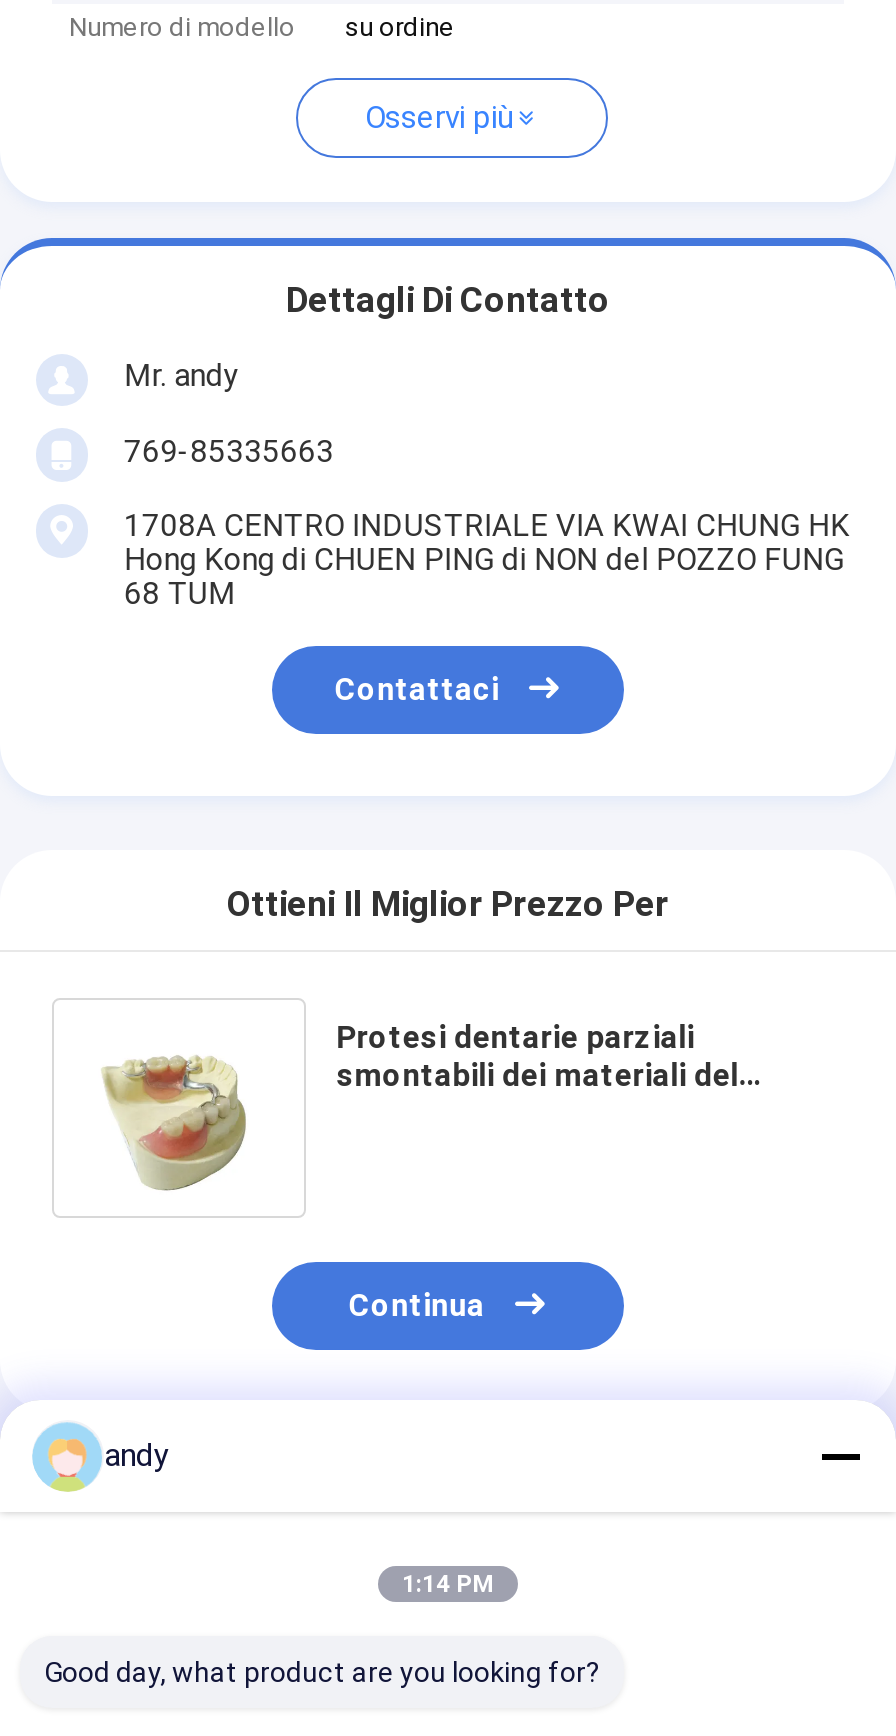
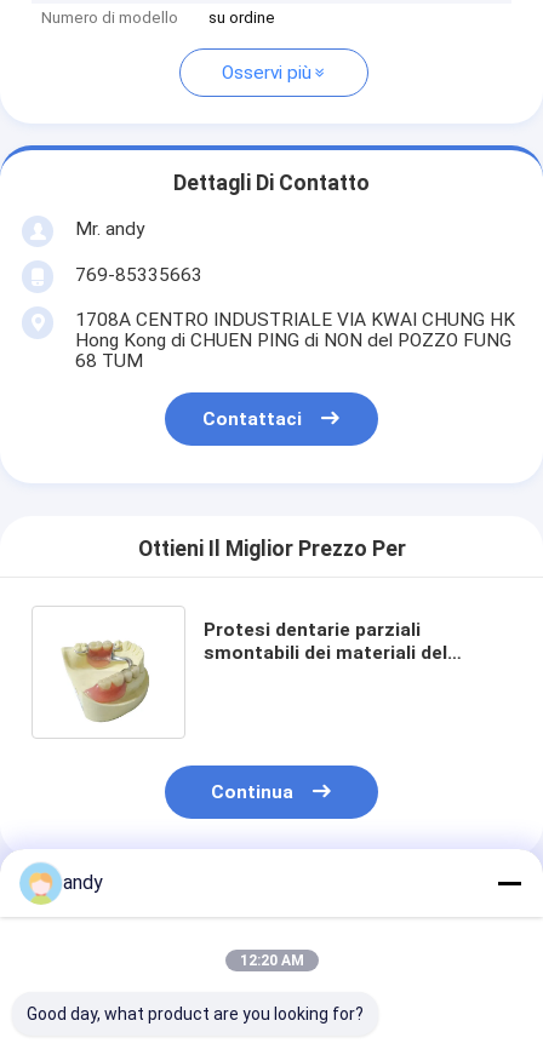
- 1:14 PM
+ 12:20 AM
